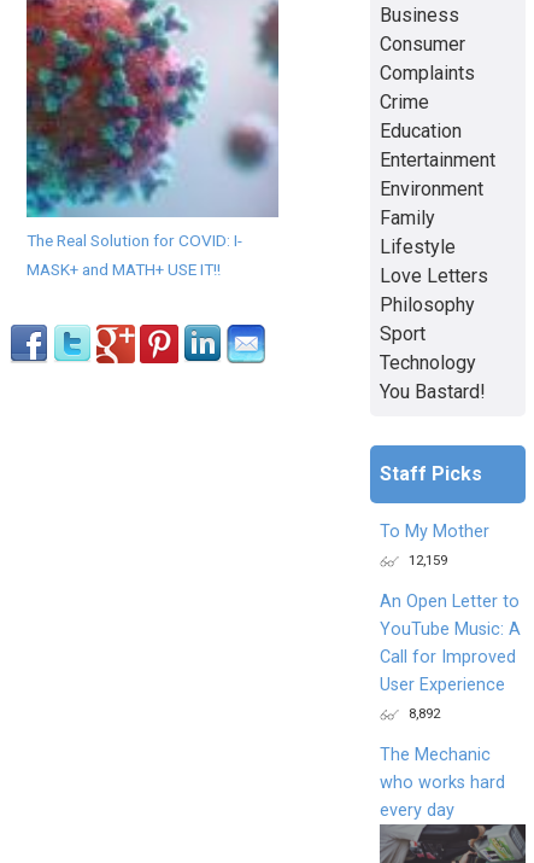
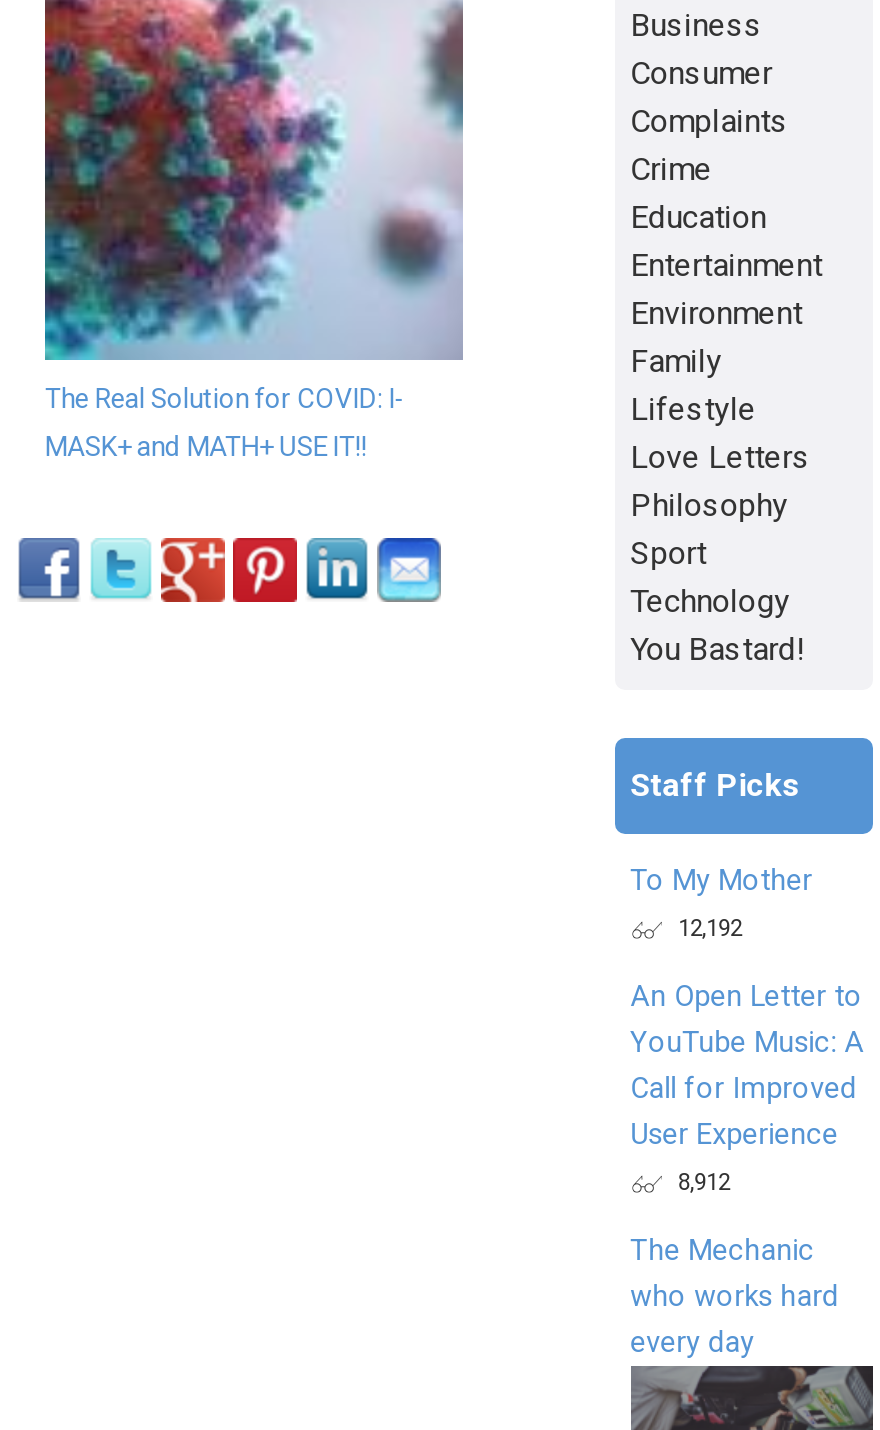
- 12,159
+ 12,192

- 8,892
+ 8,912
